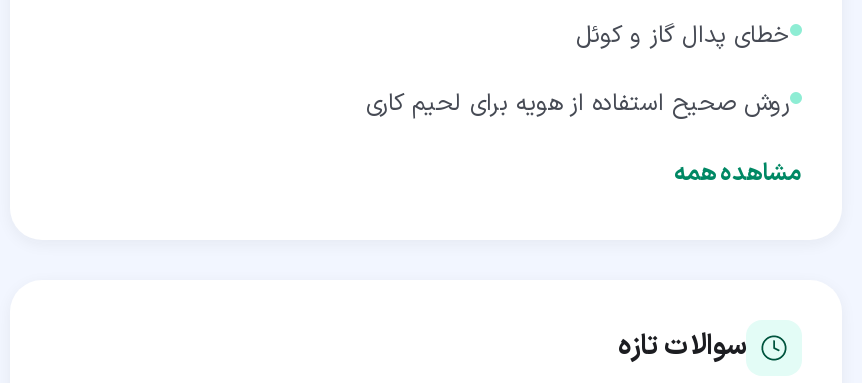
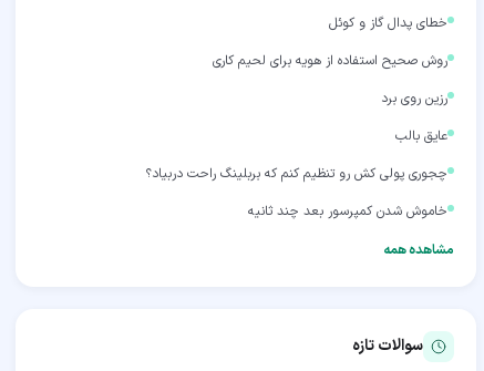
+ رزین روی برد
+ عایق بالب
+ چجوری پولی کش رو تنظیم کنم که بربلینگ راحت دربیاد؟
+ خاموش شدن کمپرسور بعد چند ثانیه
